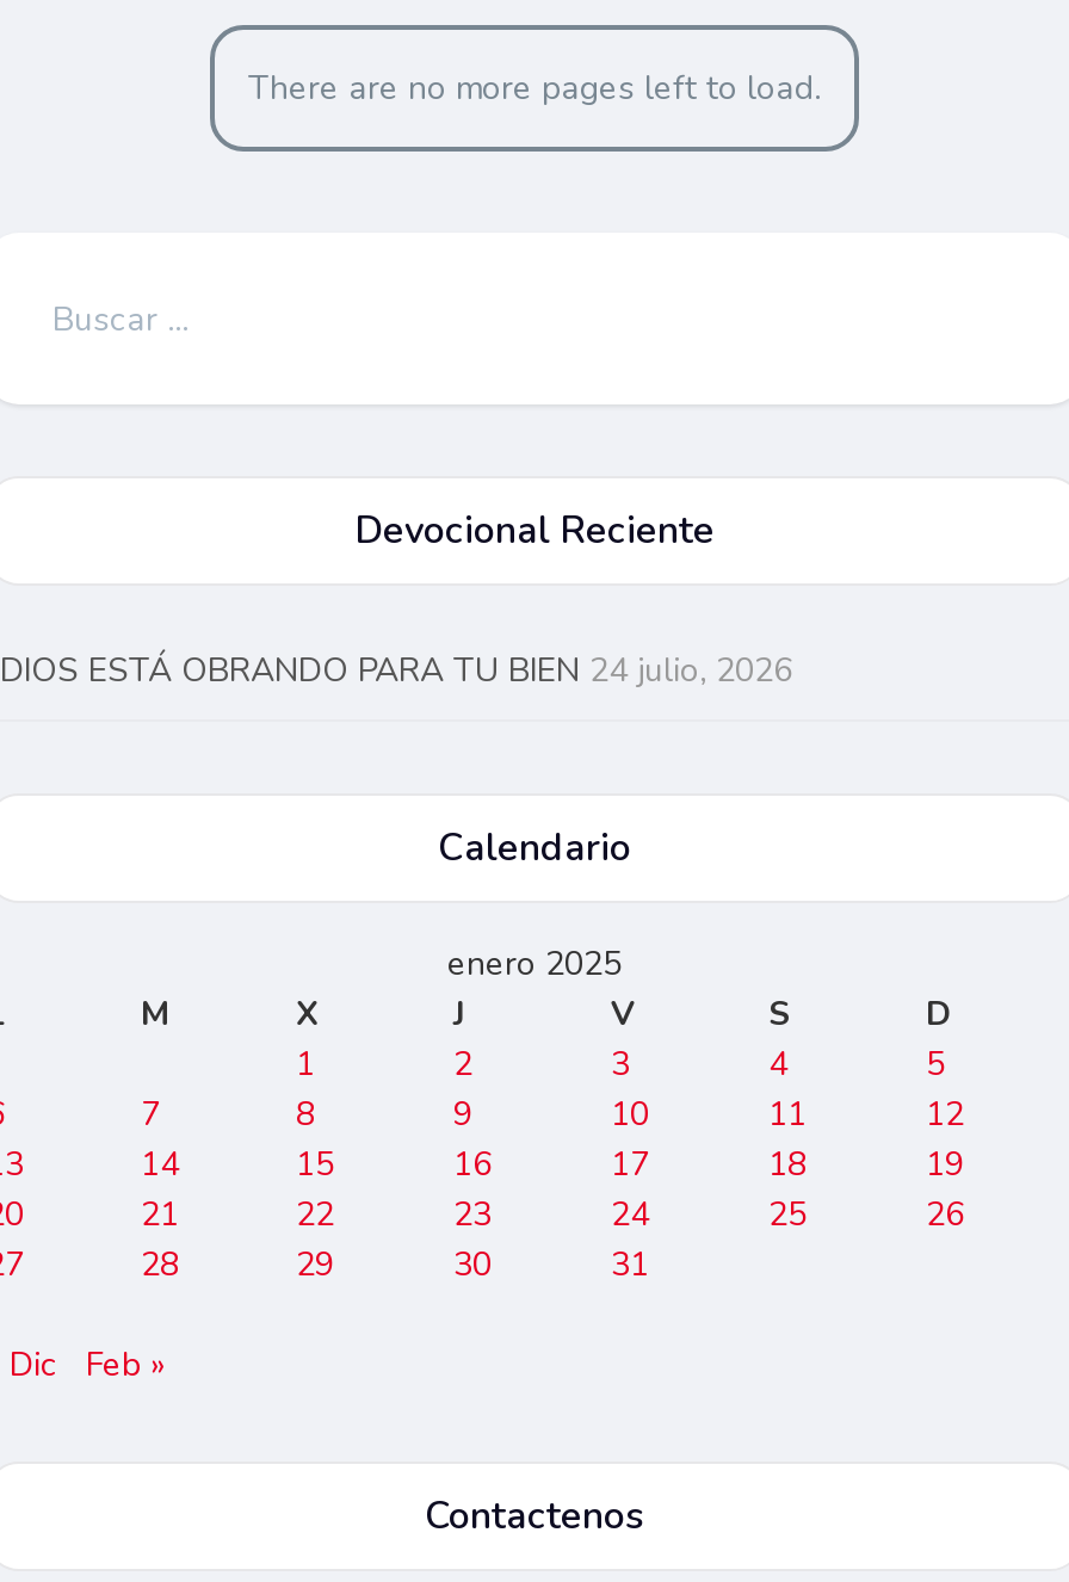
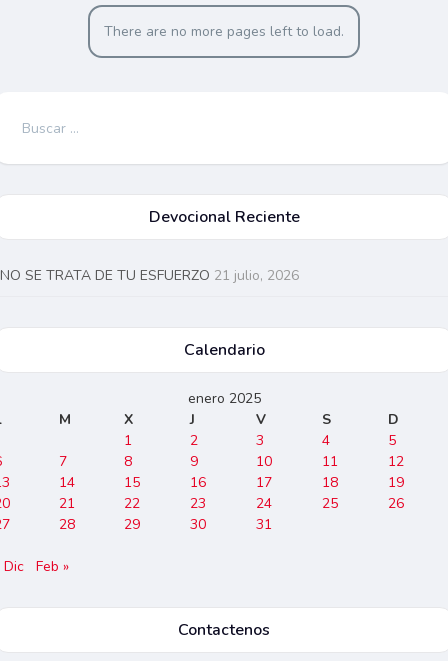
- DIOS ESTÁ OBRANDO PARA TU BIEN 24 julio, 2026
+ NO SE TRATA DE TU ESFUERZO 21 julio, 2026
